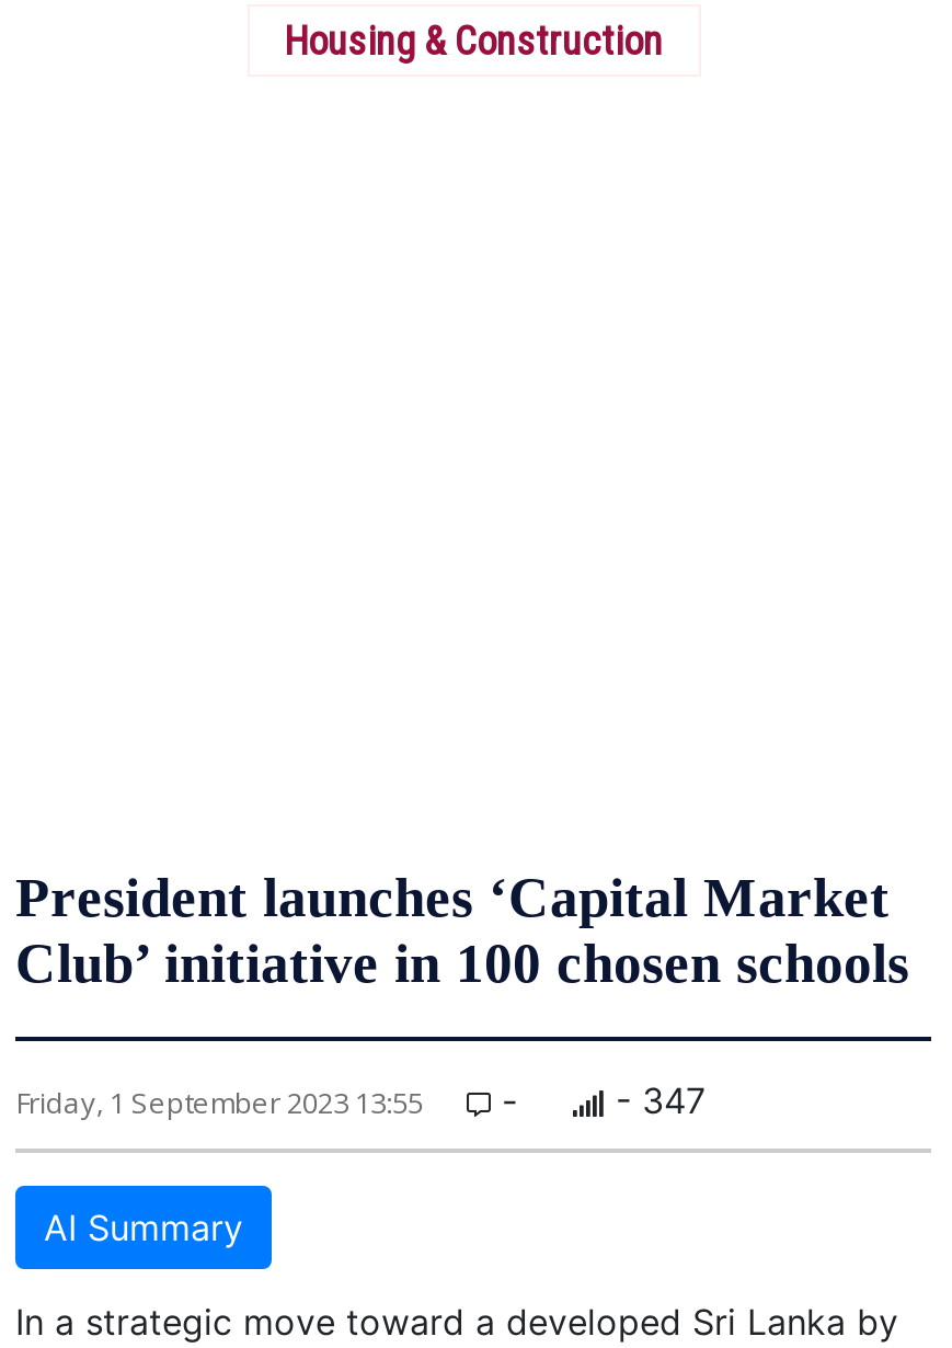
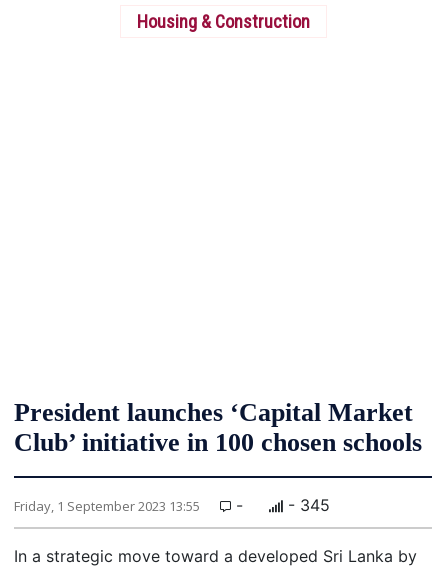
- - 347
- AI Summary
+ - 345
